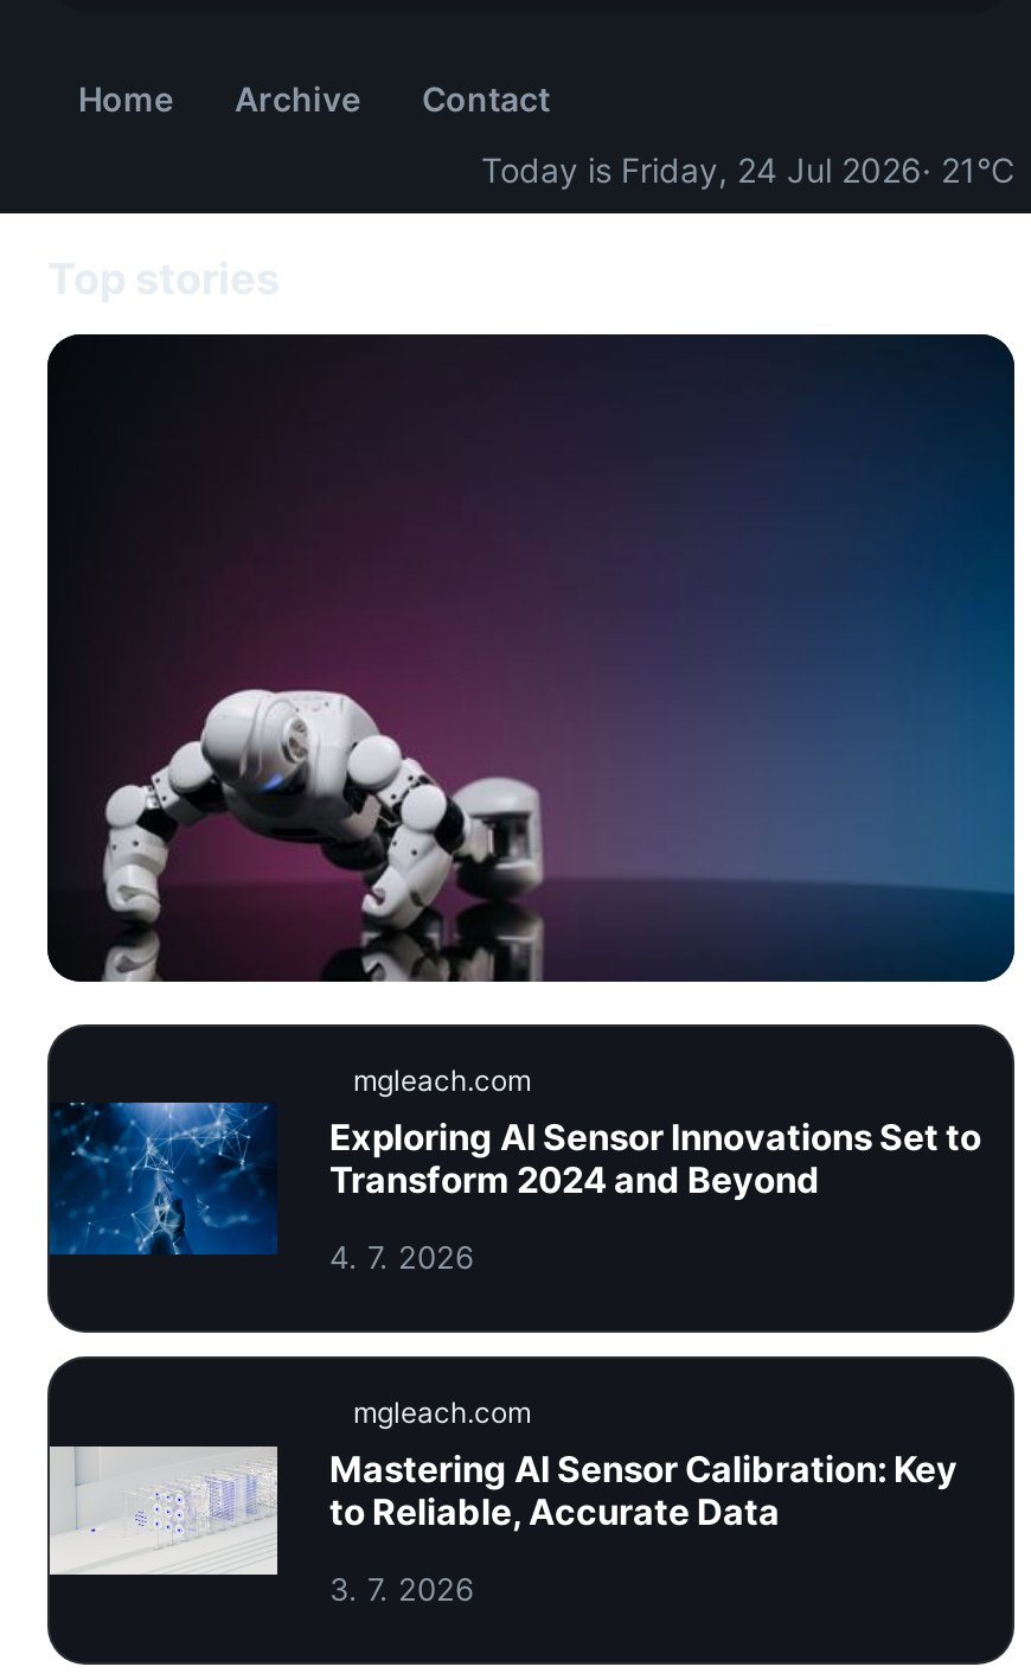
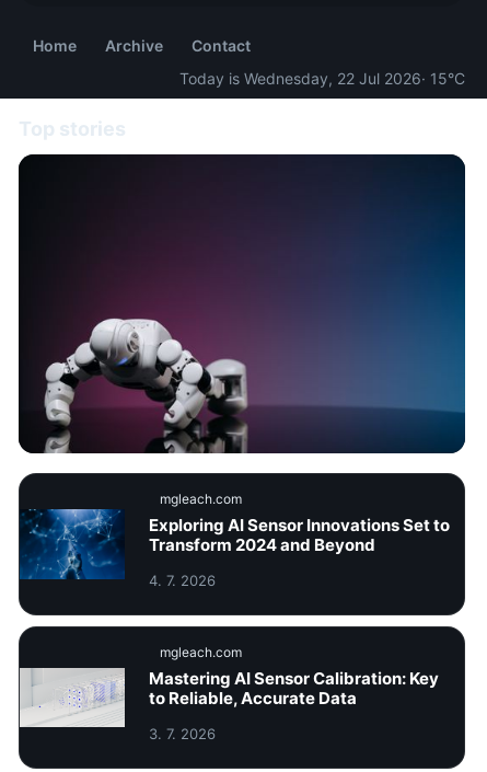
- Today is Friday, 24 Jul 2026 · 21°C
+ Today is Wednesday, 22 Jul 2026 · 15°C
